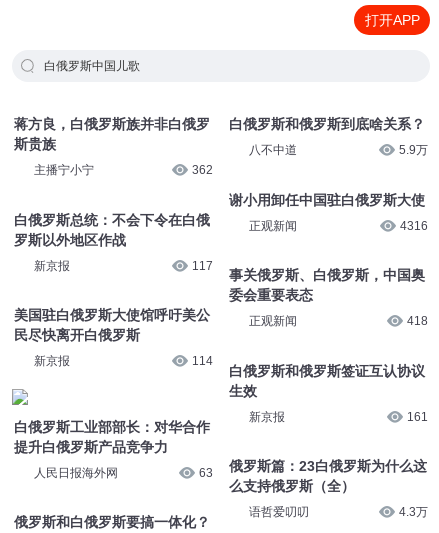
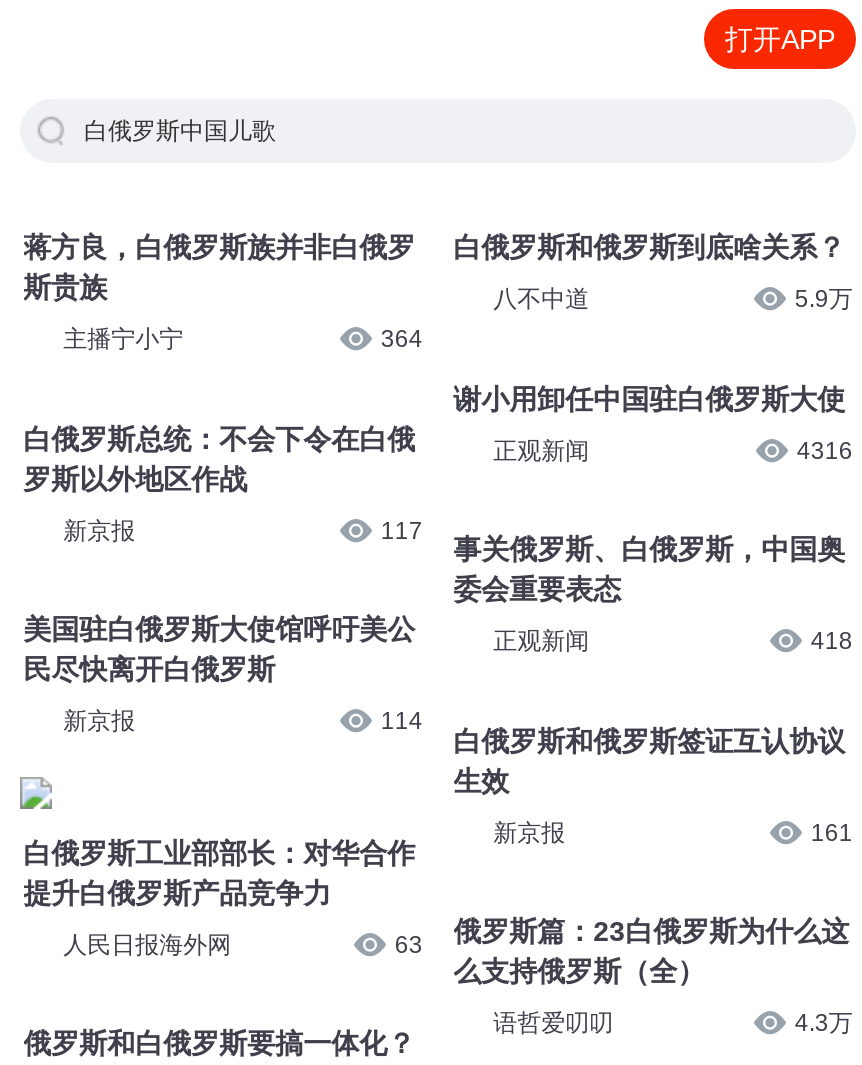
- 362
+ 364
